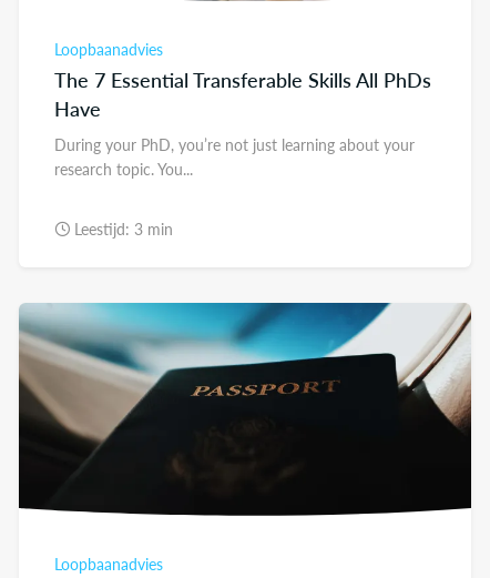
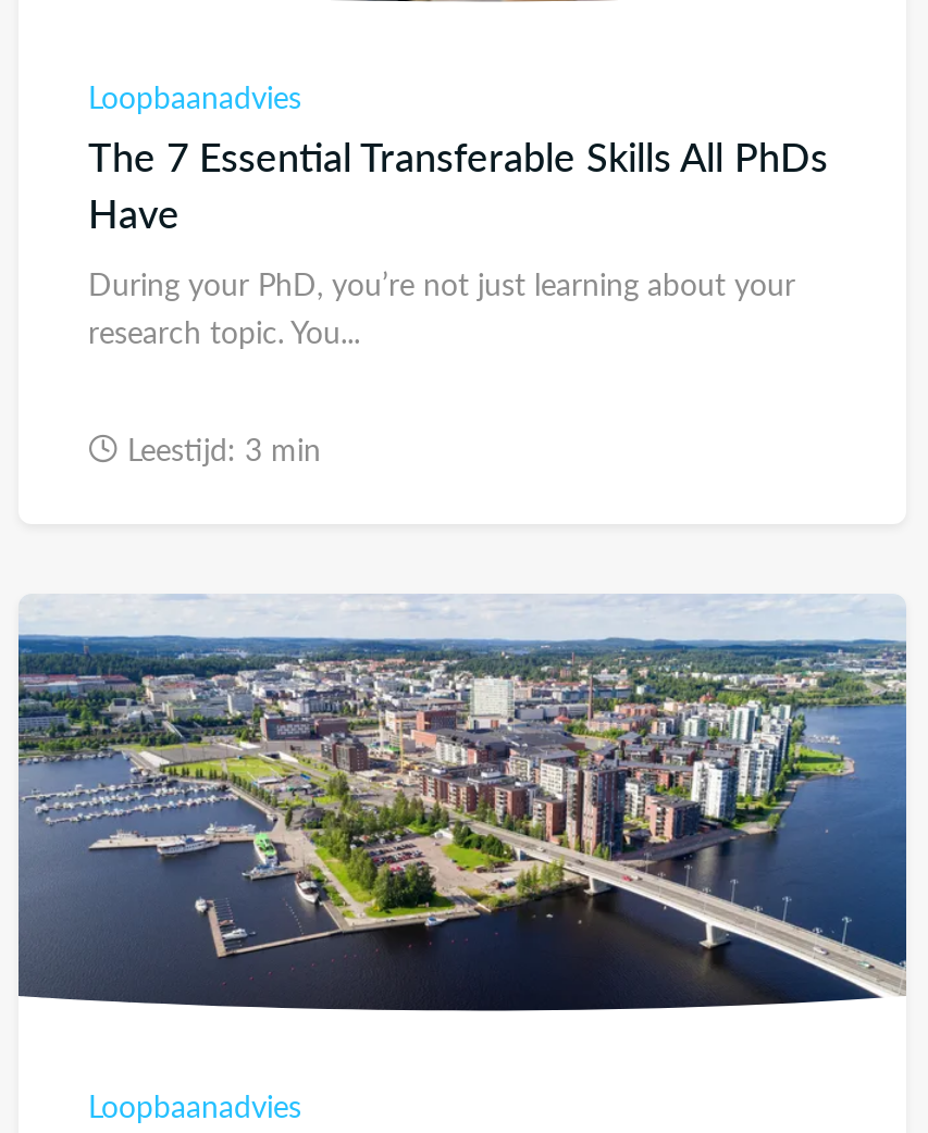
- [image]
+ [image]
